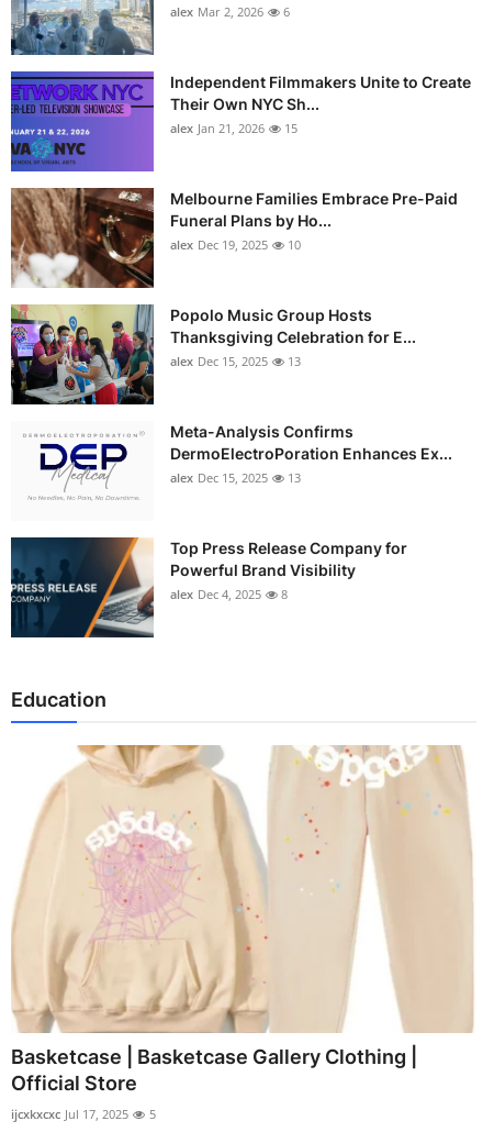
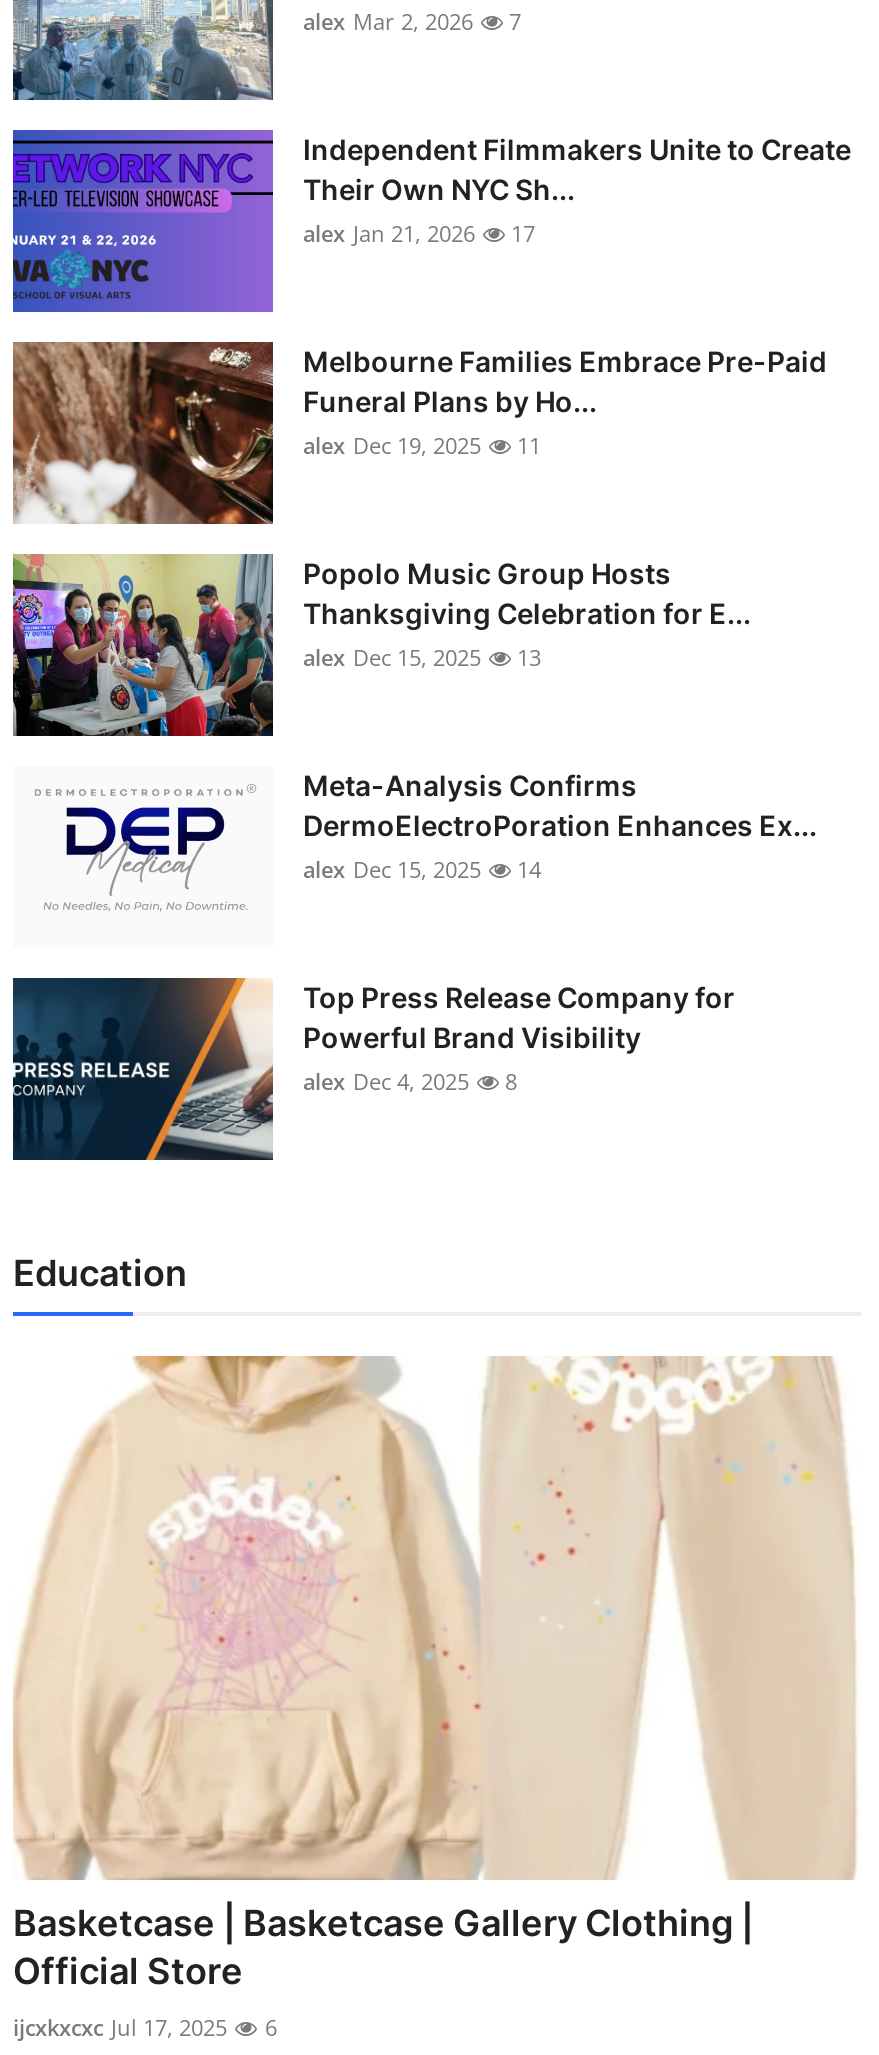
- alex Mar 2, 2026 6
+ alex Mar 2, 2026 7

- alex Jan 21, 2026 15
+ alex Jan 21, 2026 17

- alex Dec 19, 2025 10
+ alex Dec 19, 2025 11

- alex Dec 15, 2025 13
+ alex Dec 15, 2025 14

- ijcxkxcxc Jul 17, 2025 5
+ ijcxkxcxc Jul 17, 2025 6
